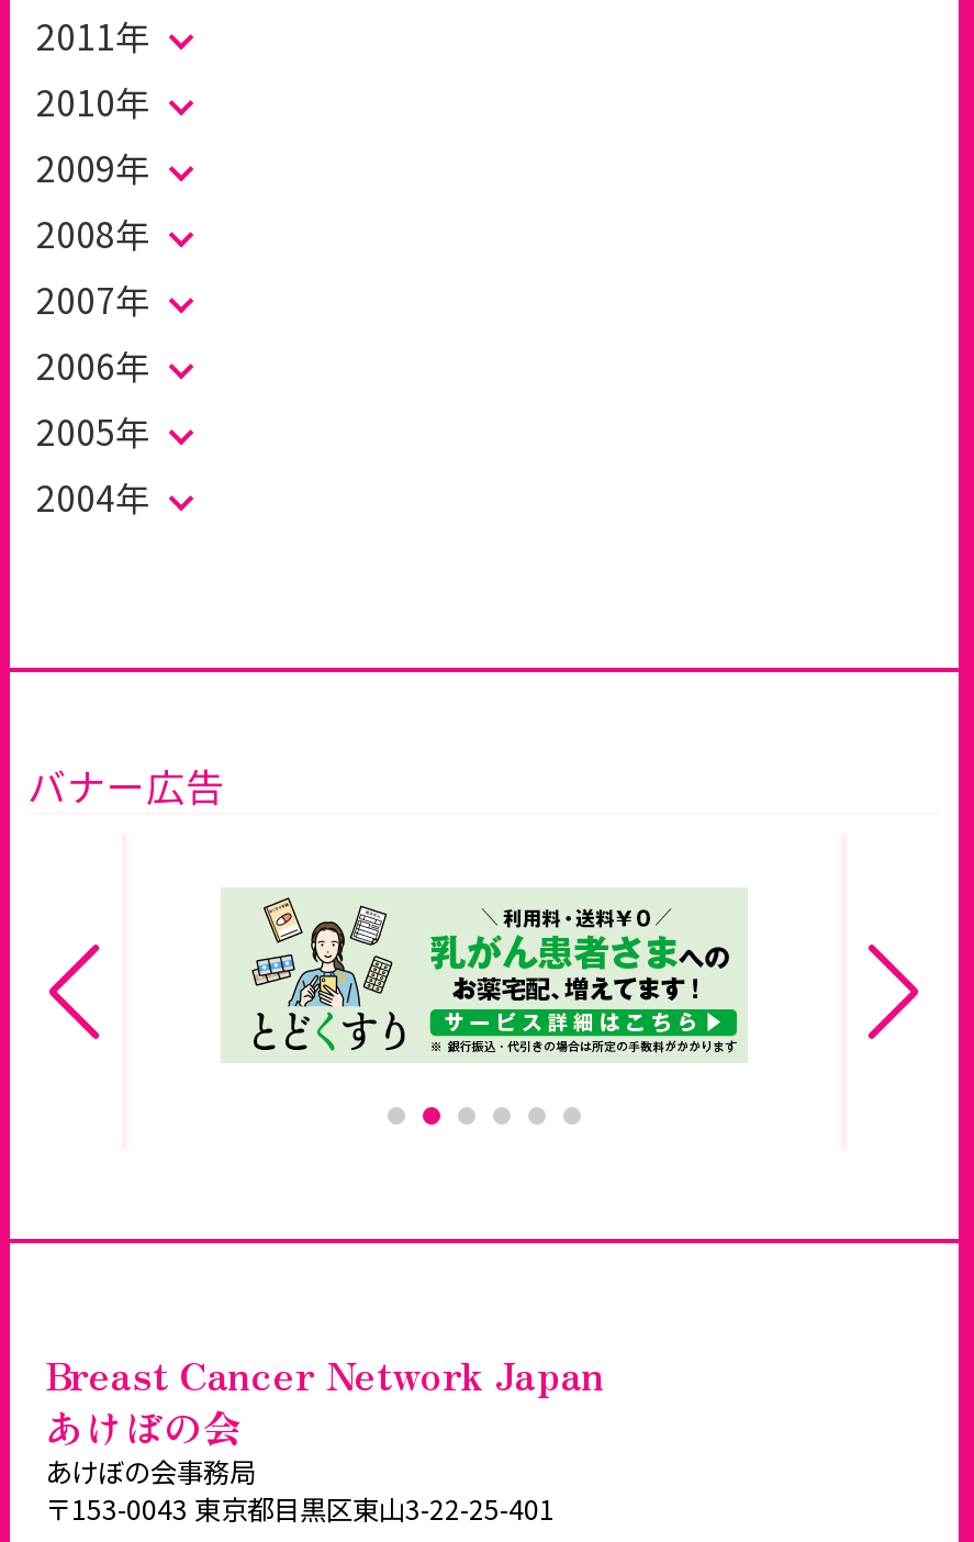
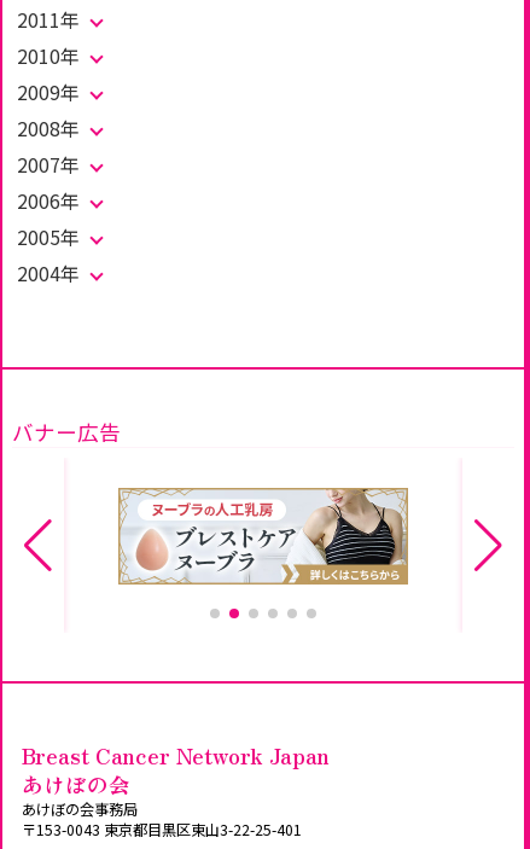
- [image]
+ [image]
